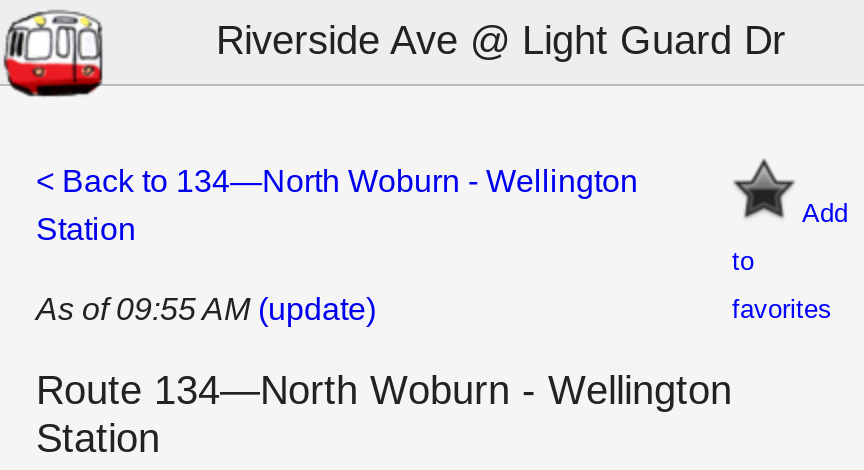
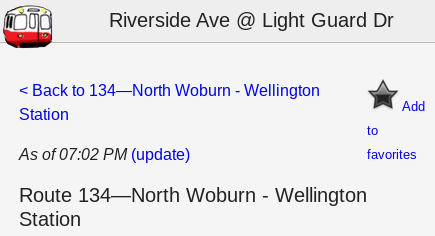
- As of 09:55 AM (update)
+ As of 07:02 PM (update)
